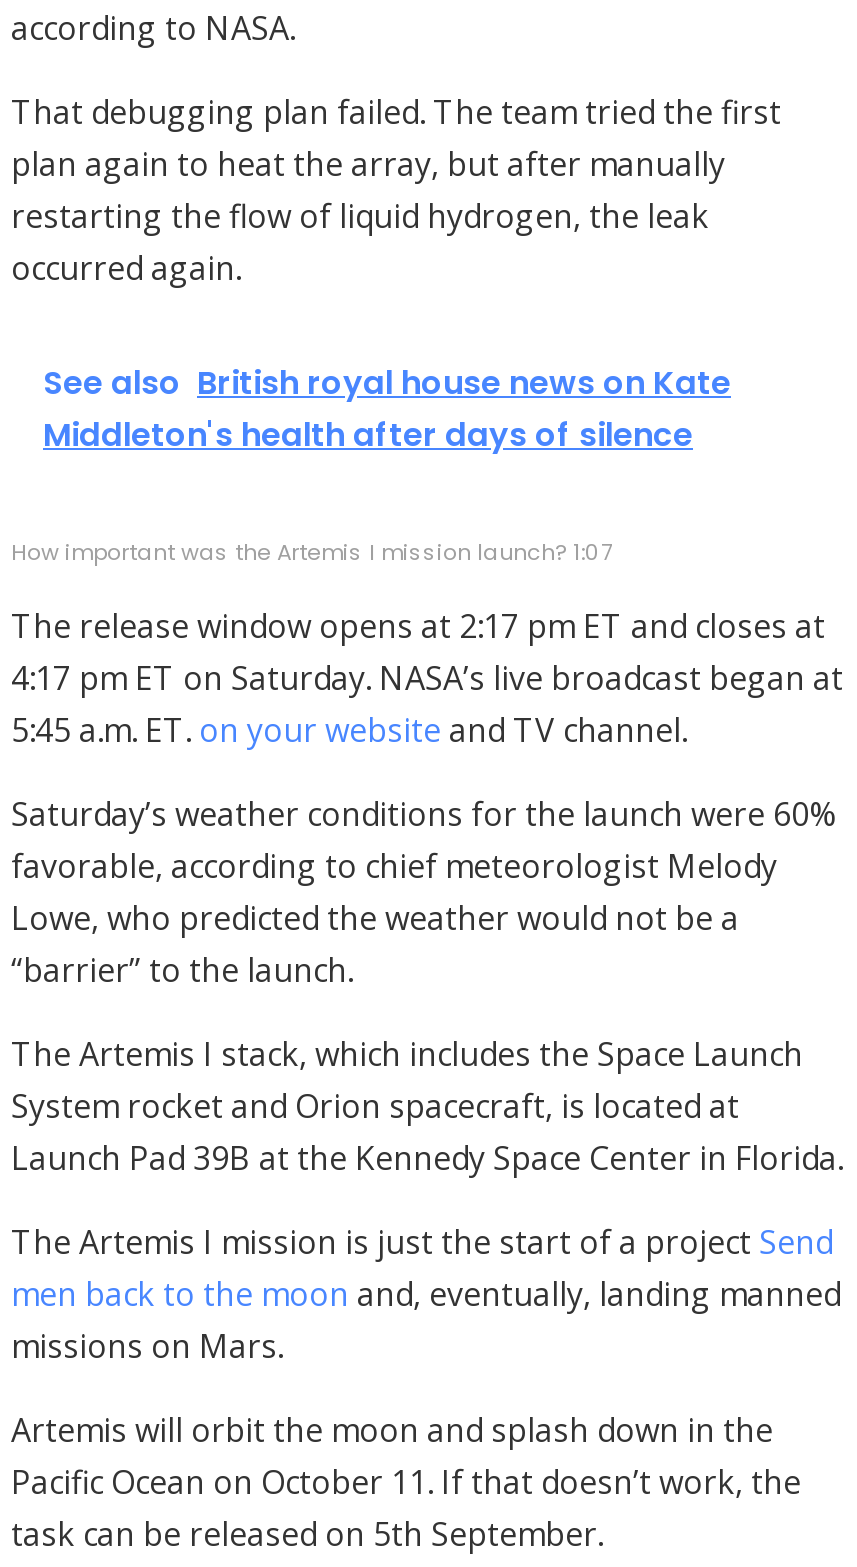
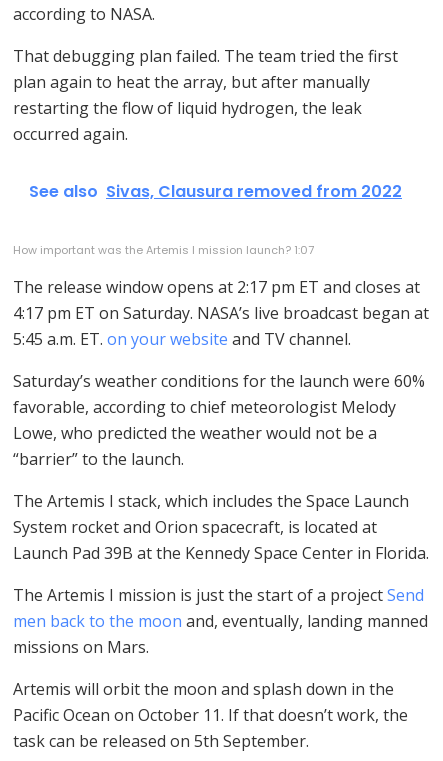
- See also British royal house news on Kate
- Middleton's health after days of silence
+ See also Sivas, Clausura removed from 2022
